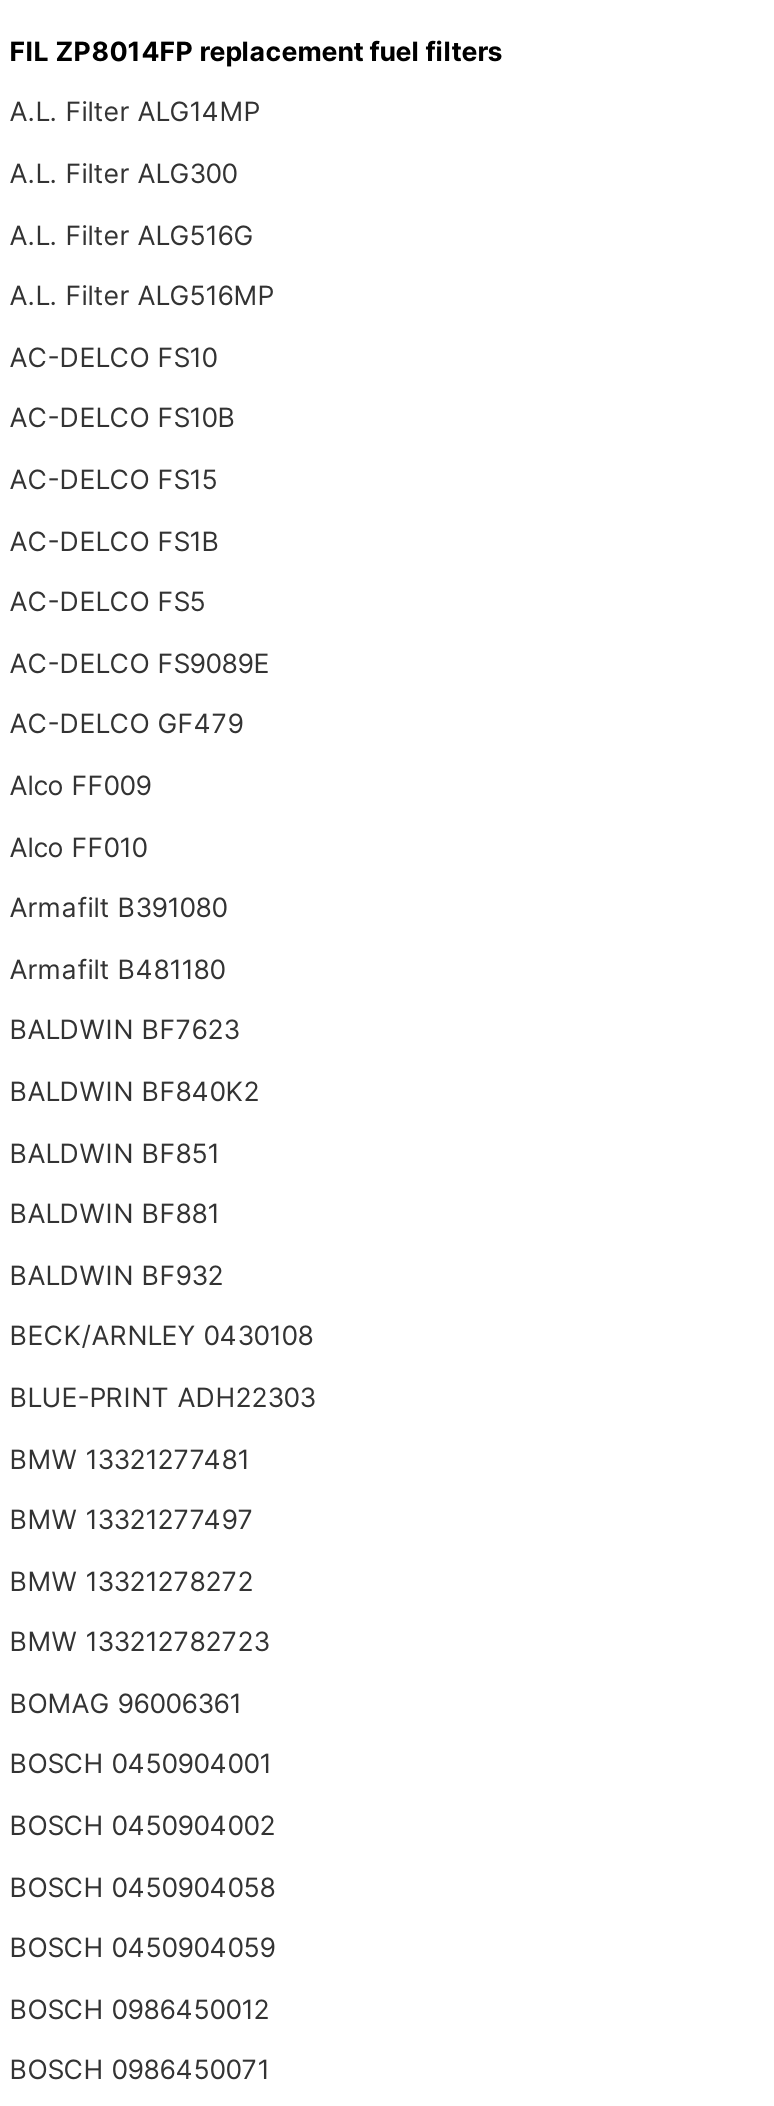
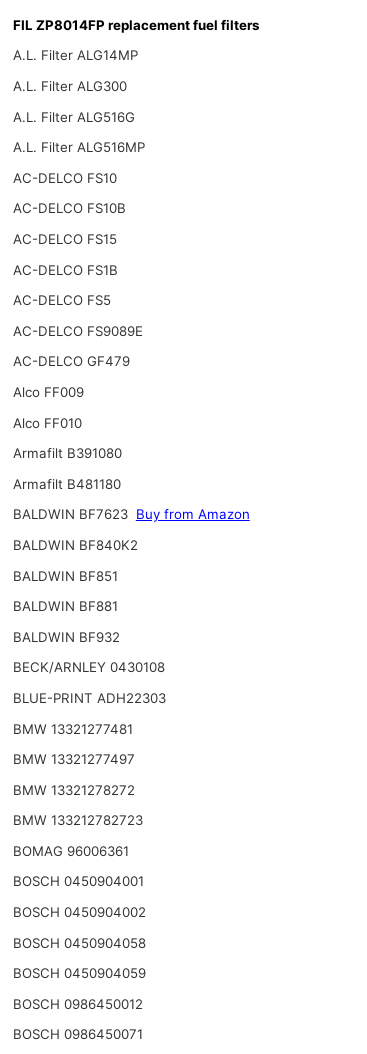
- BALDWIN BF7623
+ BALDWIN BF7623 Buy from Amazon
